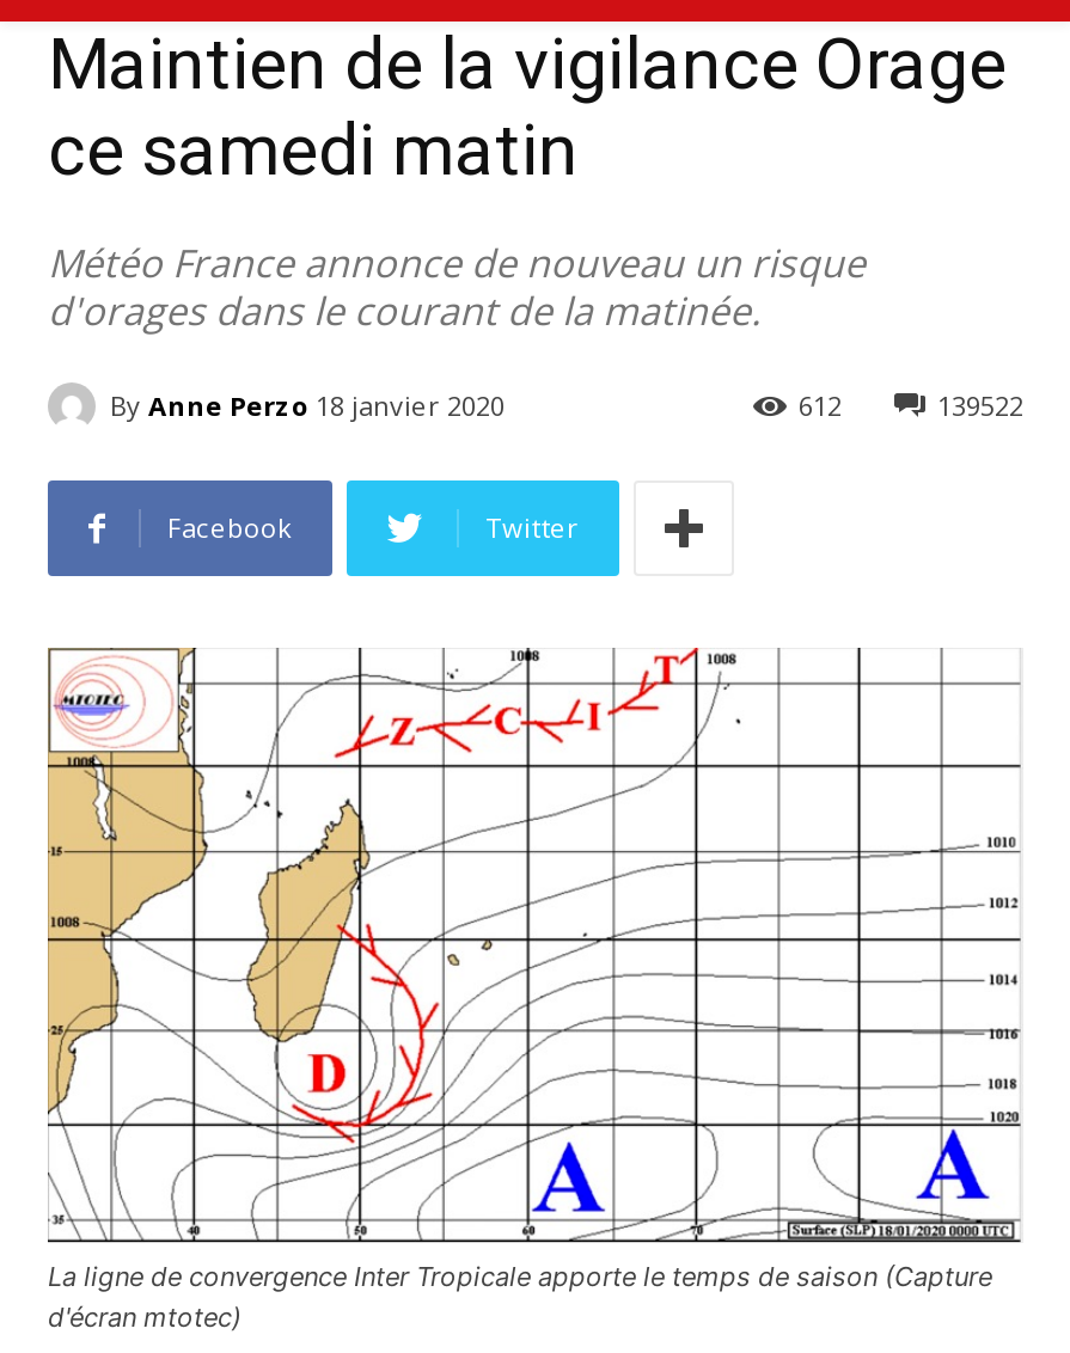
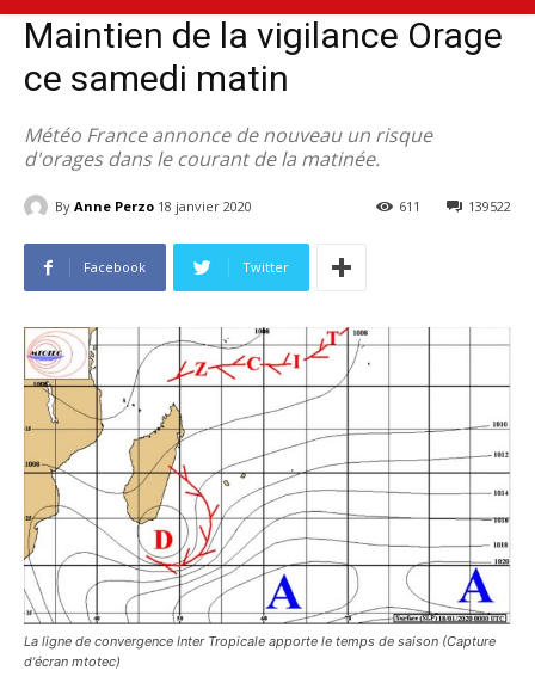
- 612
+ 611
